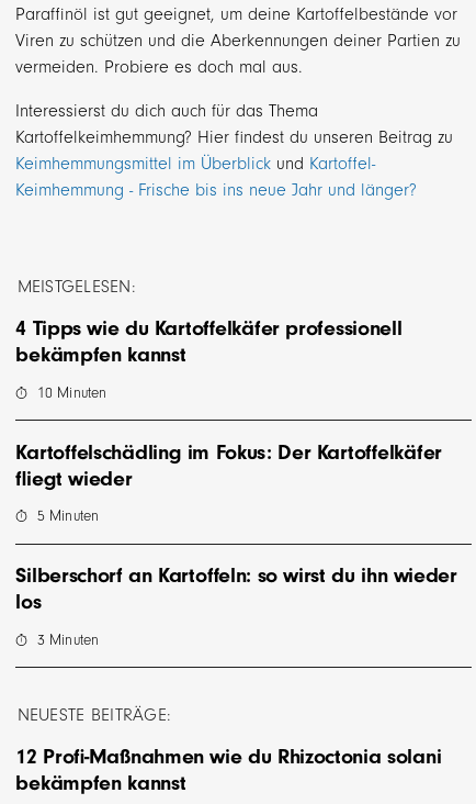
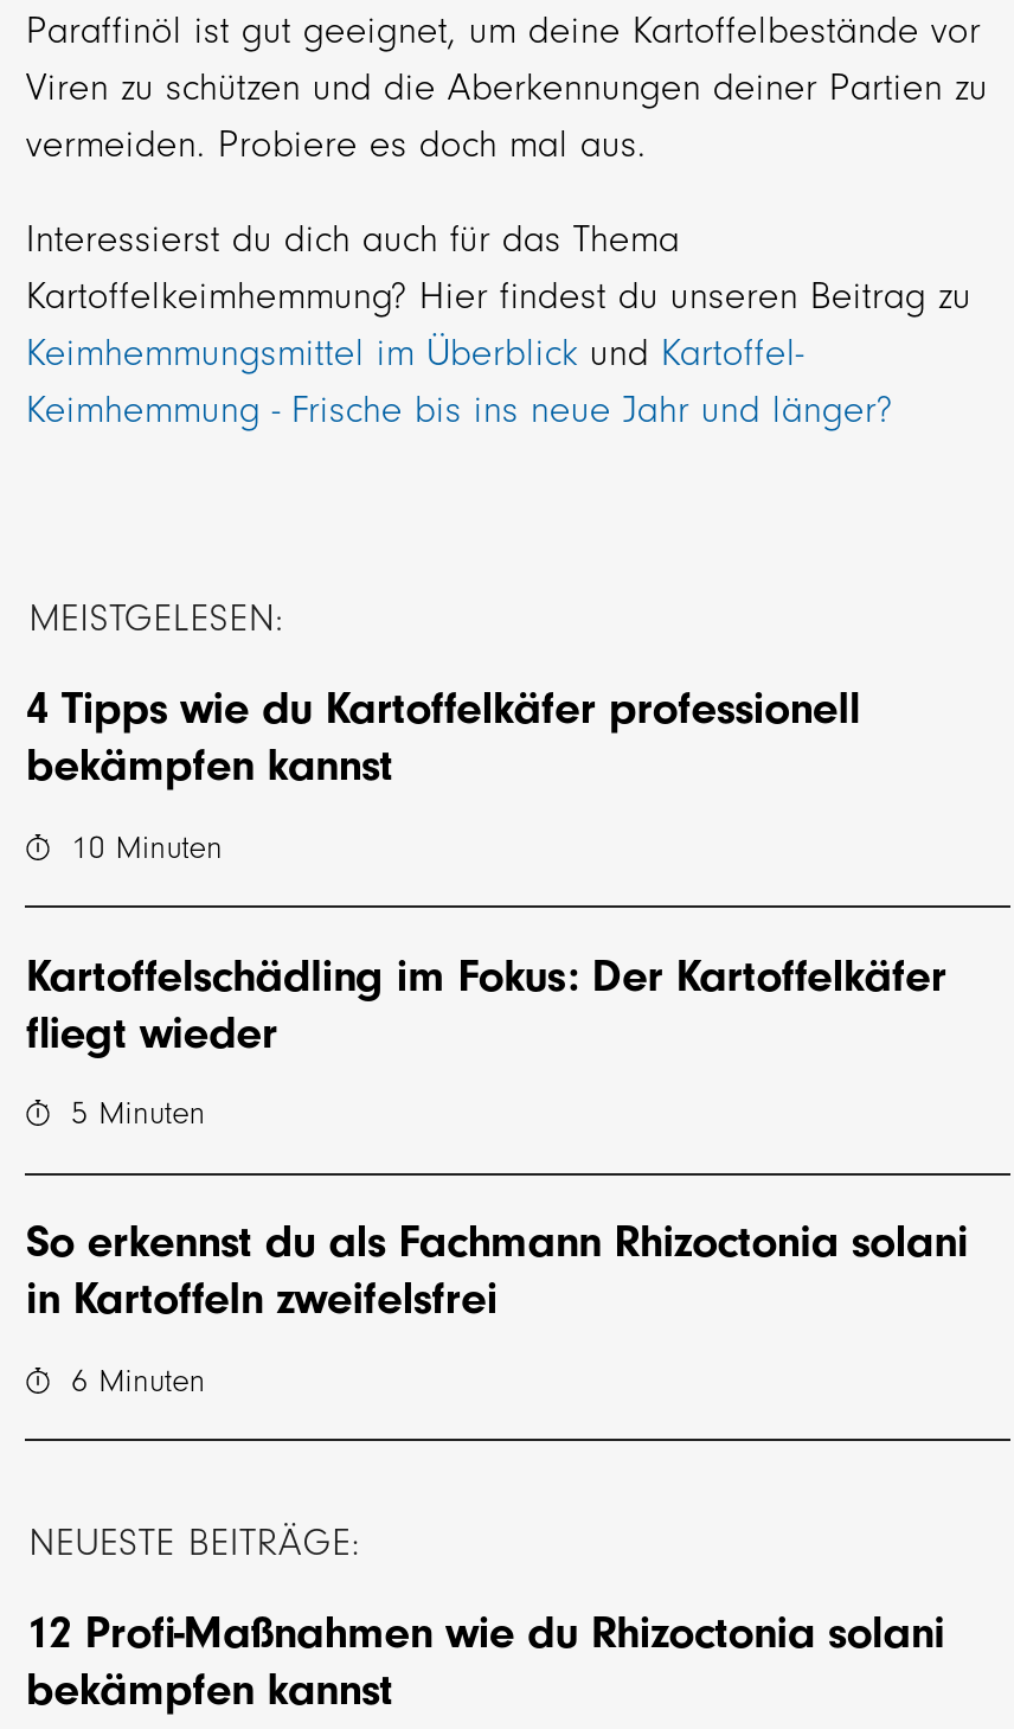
- Silberschorf an Kartoffeln: so wirst du ihn wieder
- los
+ So erkennst du als Fachmann Rhizoctonia solani
+ in Kartoffeln zweifelsfrei

- 3 Minuten
+ 6 Minuten
